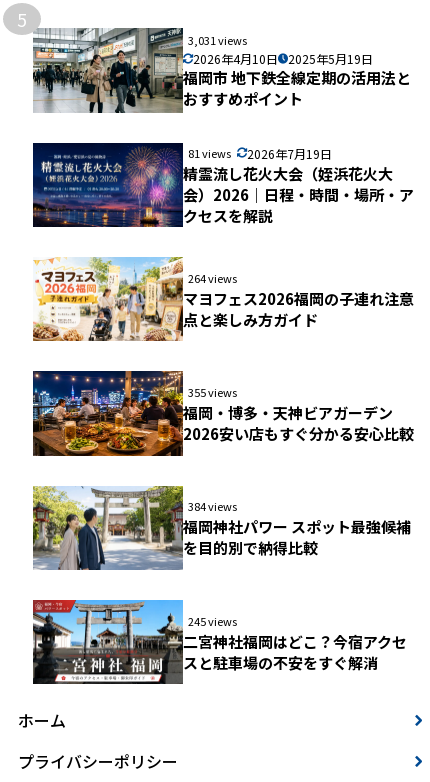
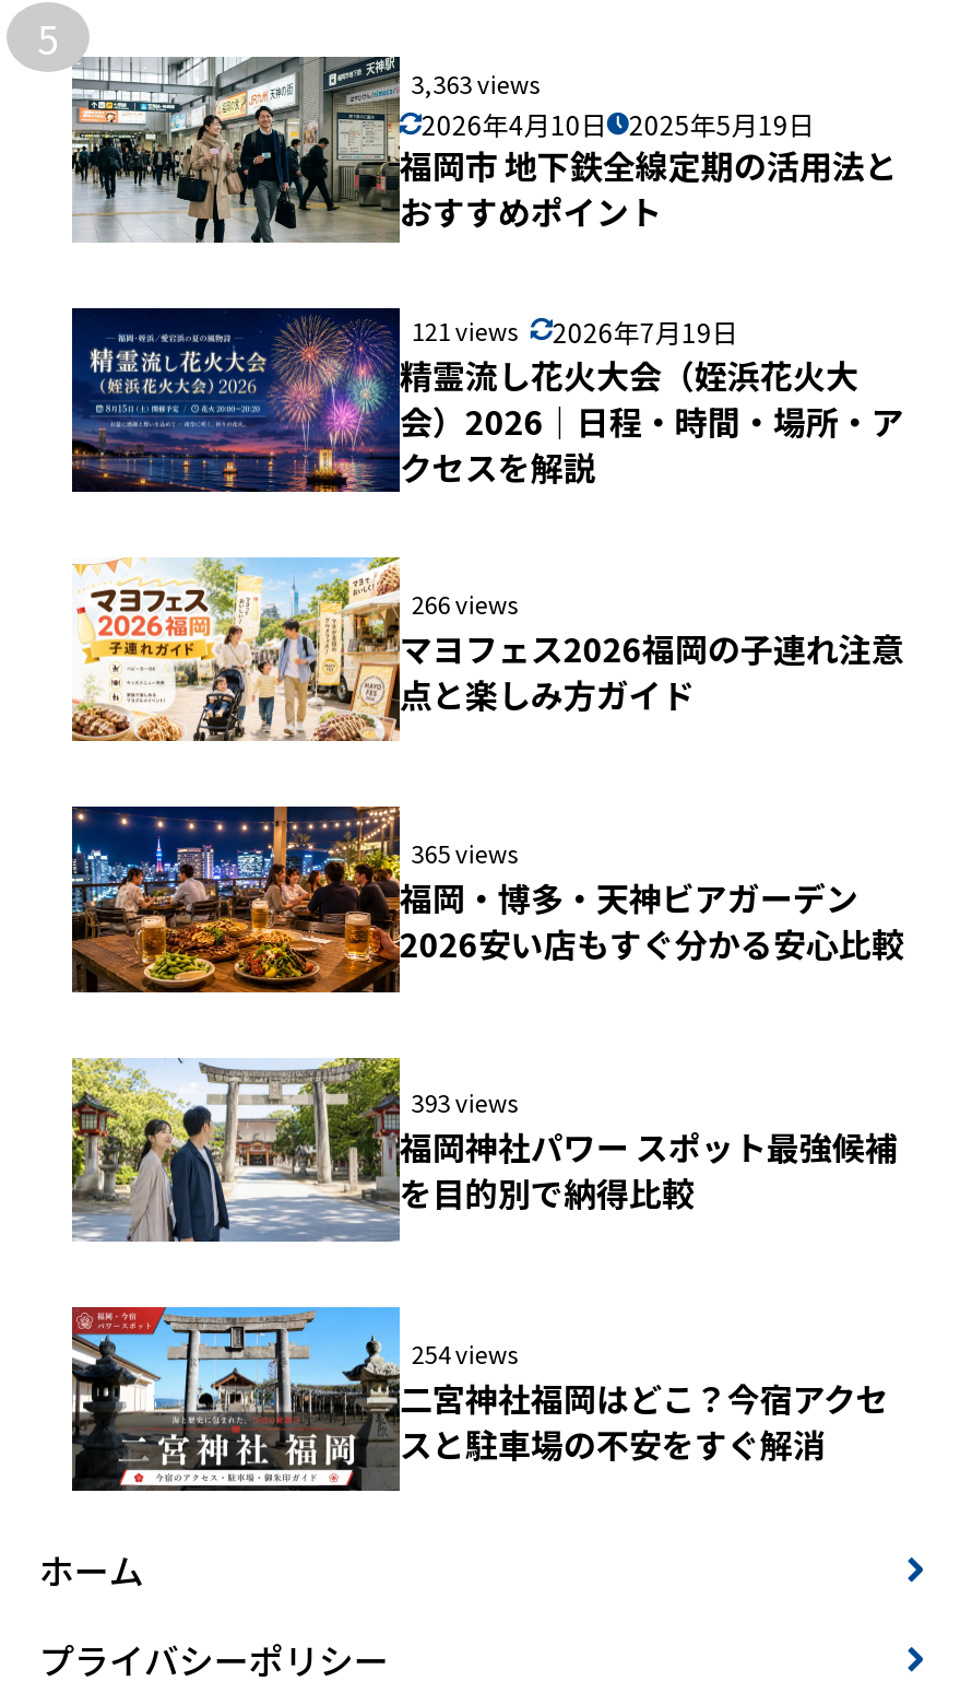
- 3,031 views
+ 3,363 views

- 81 views 2026年7月19日
+ 121 views 2026年7月19日

- 264 views
+ 266 views

- 355 views
+ 365 views

- 384 views
+ 393 views

- 245 views
+ 254 views
